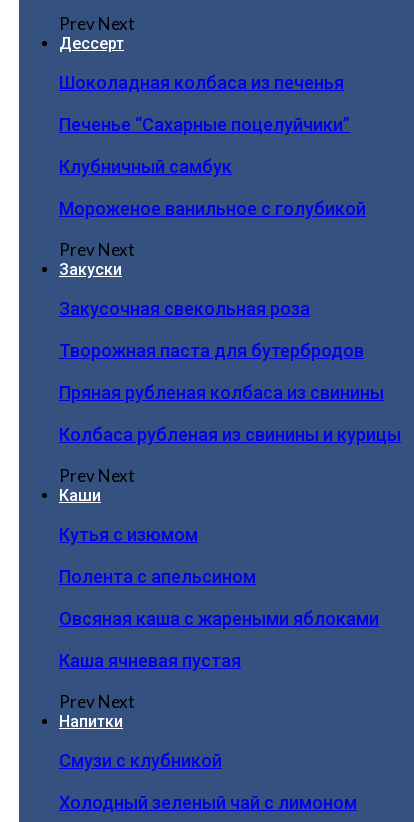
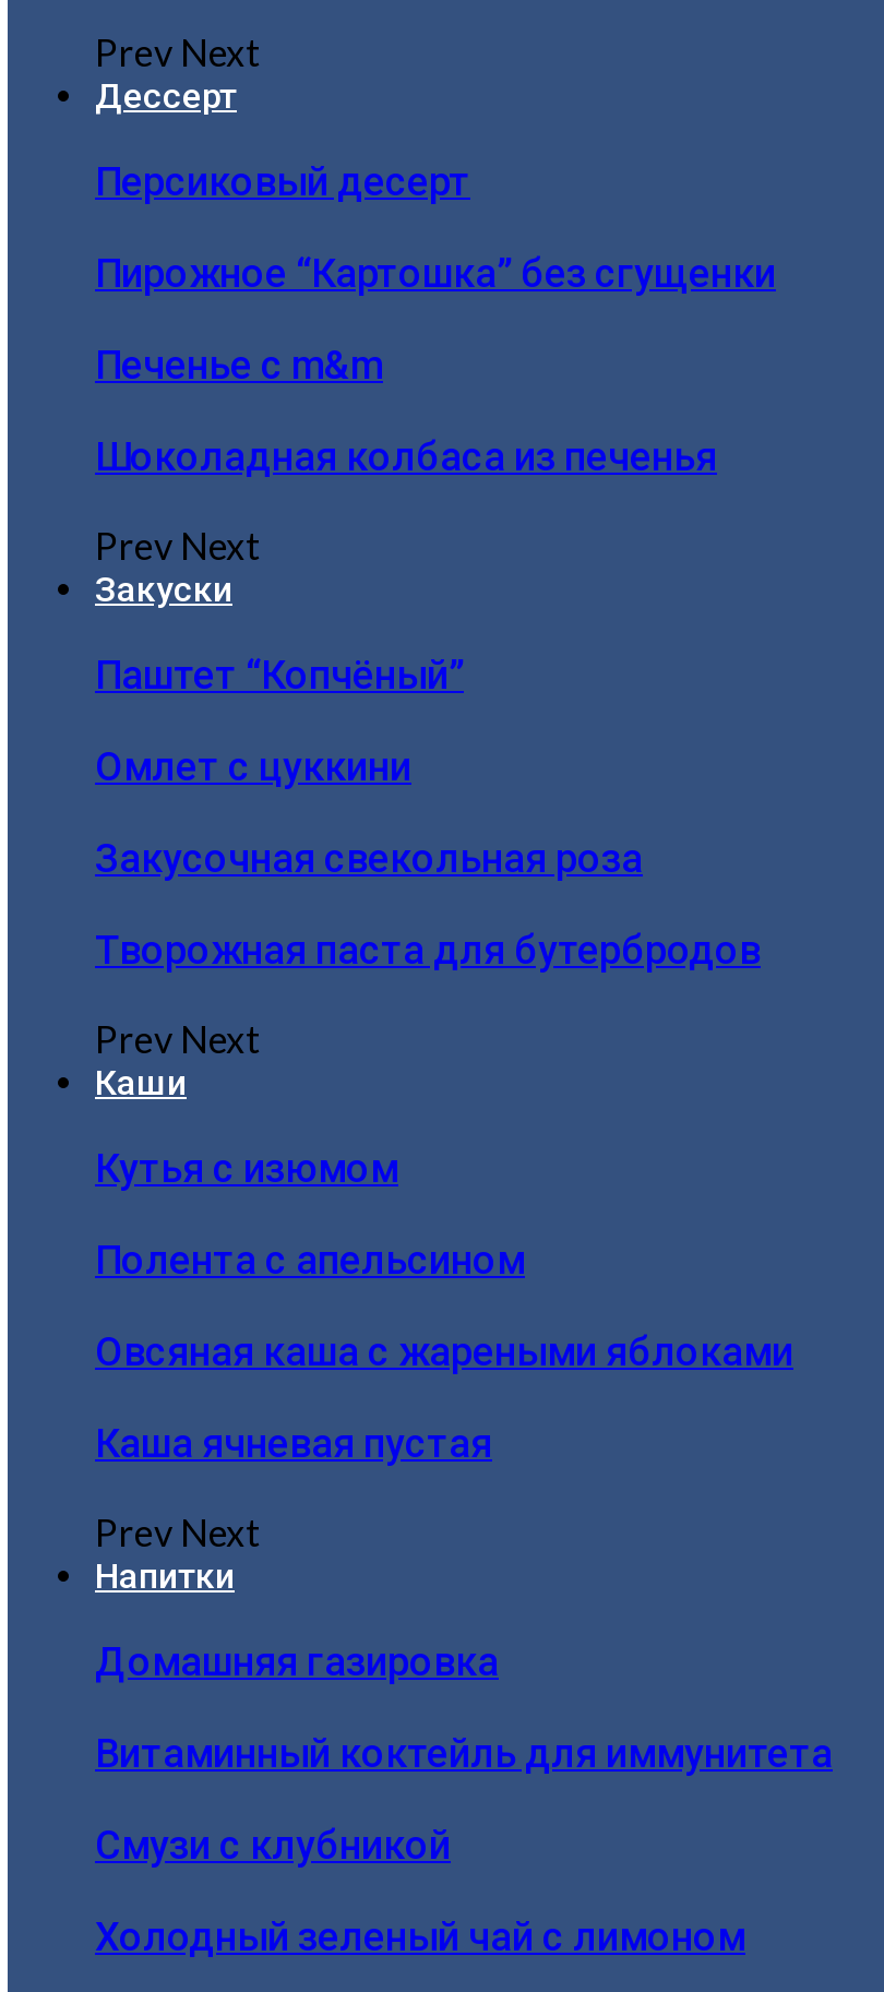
+ Персиковый десерт
+ Пирожное “Картошка” без сгущенки
+ Печенье с m&m

moved down: Шоколадная колбаса из печенья

- Печенье “Сахарные поцелуйчики”
- Клубничный самбук
- Мороженое ванильное с голубикой

+ Паштет “Копчёный”
+ Омлет с цуккини

- Пряная рубленая колбаса из свинины
- Колбаса рубленая из свинины и курицы

+ Домашняя газировка
+ Витаминный коктейль для иммунитета
